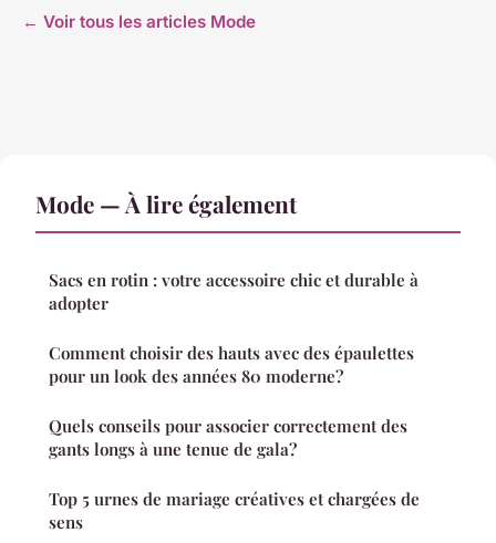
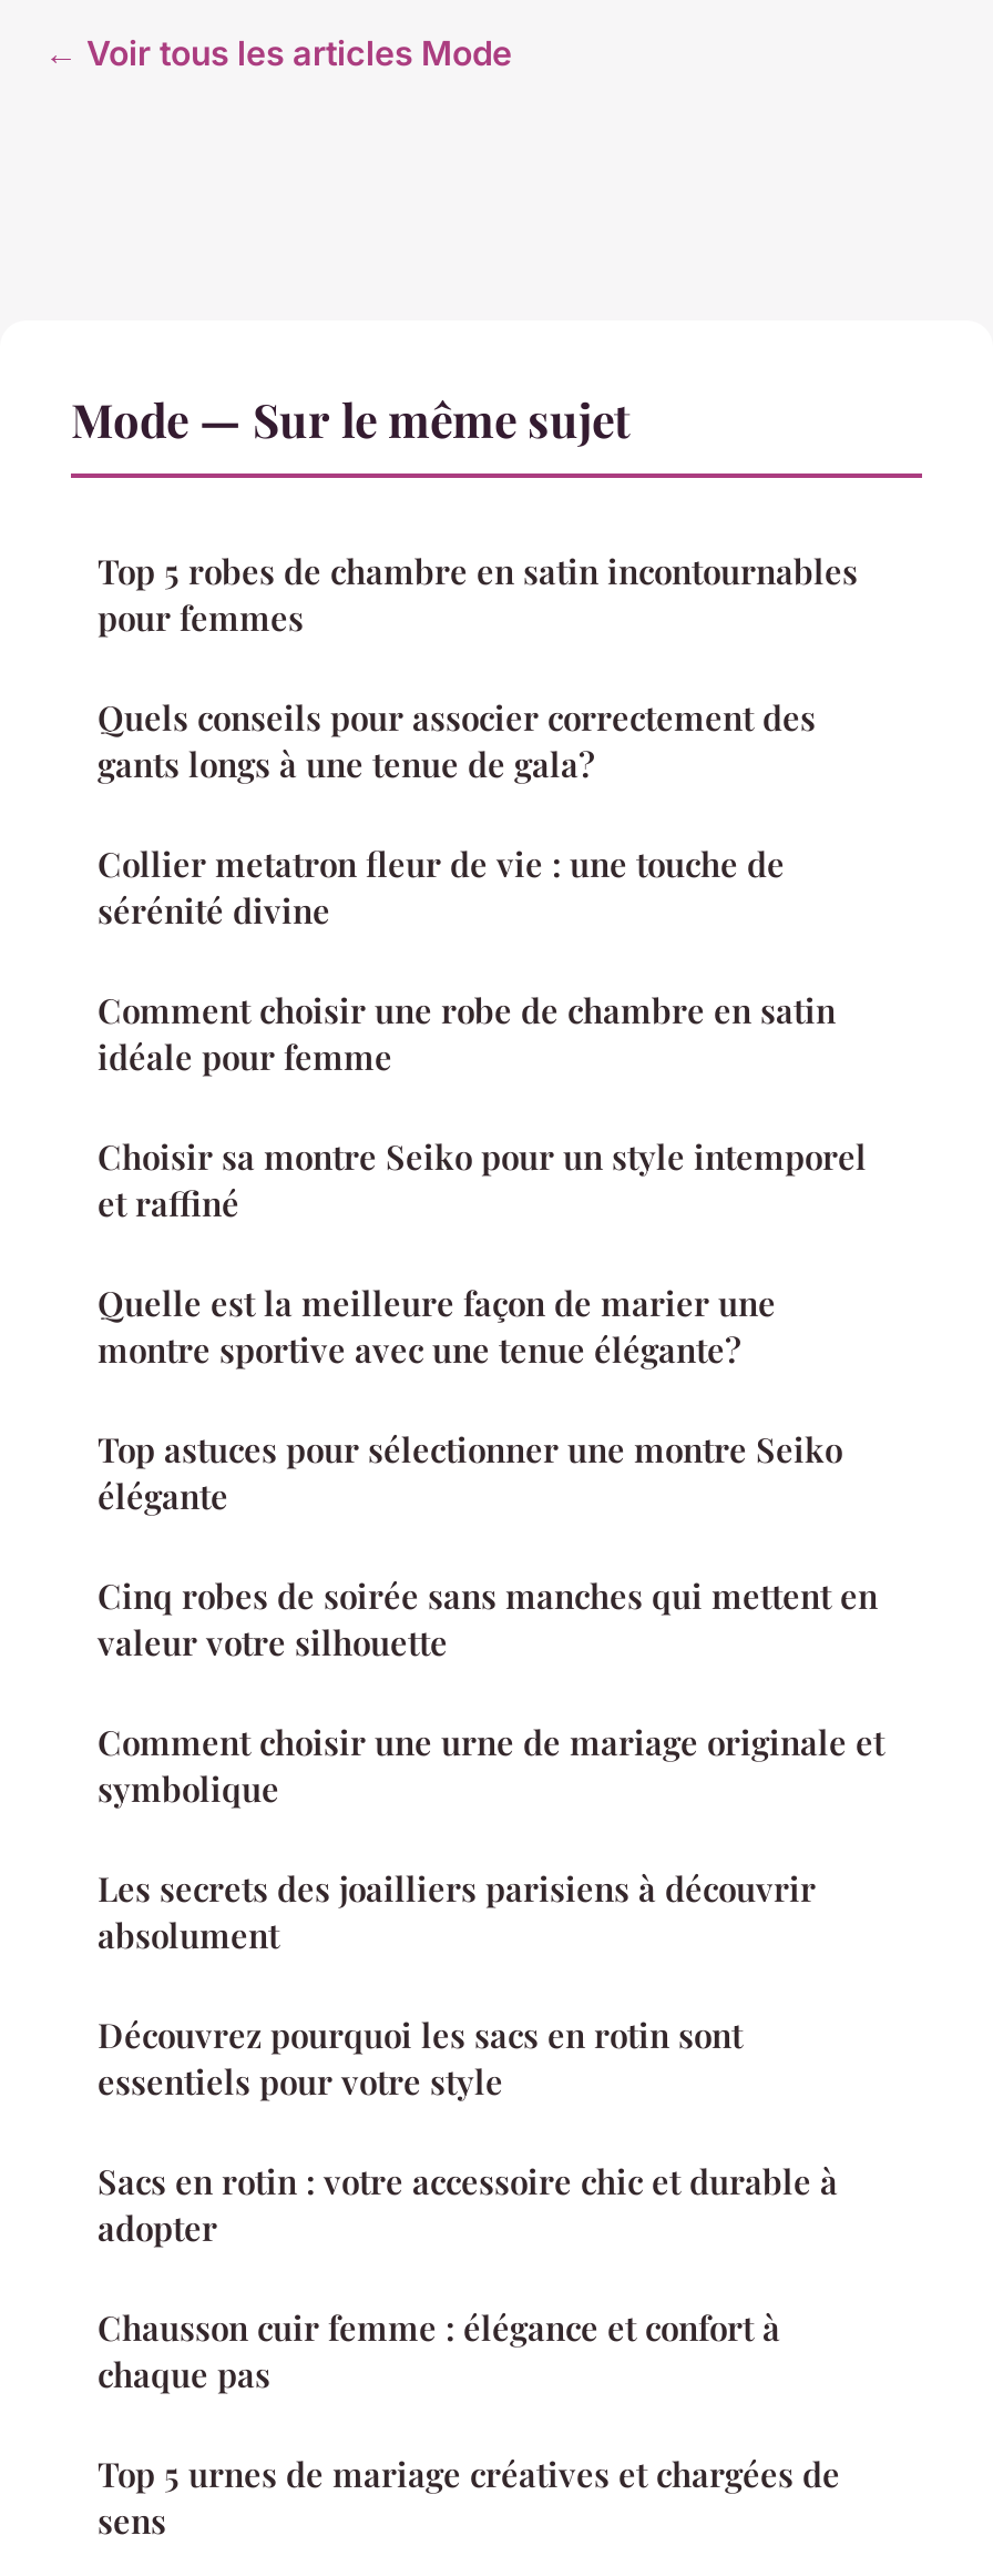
- Mode — À lire également
+ Mode — Sur le même sujet
+ Top 5 robes de chambre en satin incontournables
+ pour femmes
+ Collier metatron fleur de vie : une touche de
+ sérénité divine
+ Comment choisir une robe de chambre en satin
+ idéale pour femme
+ Choisir sa montre Seiko pour un style intemporel
+ et raffiné
+ Quelle est la meilleure façon de marier une
+ montre sportive avec une tenue élégante?
+ Top astuces pour sélectionner une montre Seiko
+ élégante
+ Cinq robes de soirée sans manches qui mettent en
+ valeur votre silhouette
+ Comment choisir une urne de mariage originale et
+ symbolique
+ Les secrets des joailliers parisiens à découvrir
+ absolument
+ Découvrez pourquoi les sacs en rotin sont
+ essentiels pour votre style

moved down: Sacs en rotin : votre accessoire chic et durable à | adopter

- Comment choisir des hauts avec des épaulettes
- pour un look des années 80 moderne?
+ Chausson cuir femme : élégance et confort à
+ chaque pas

moved up: Quels conseils pour associer correctement des | gants longs à une tenue de gala?
